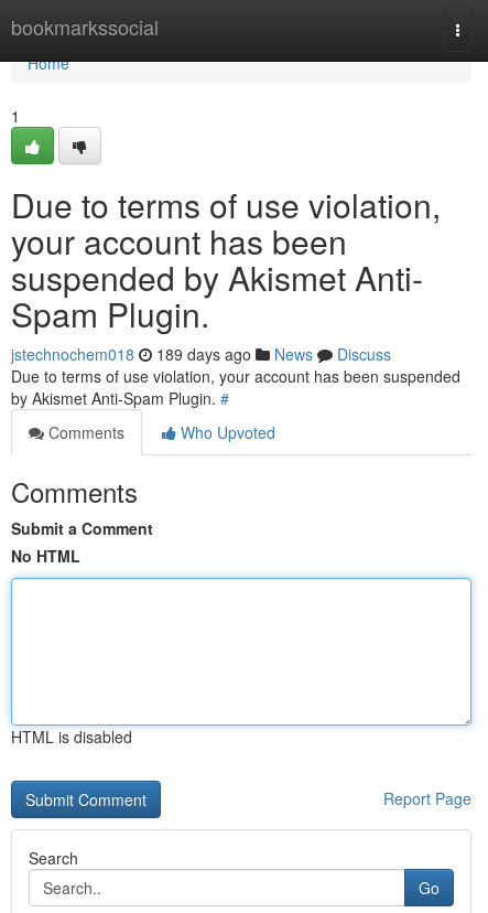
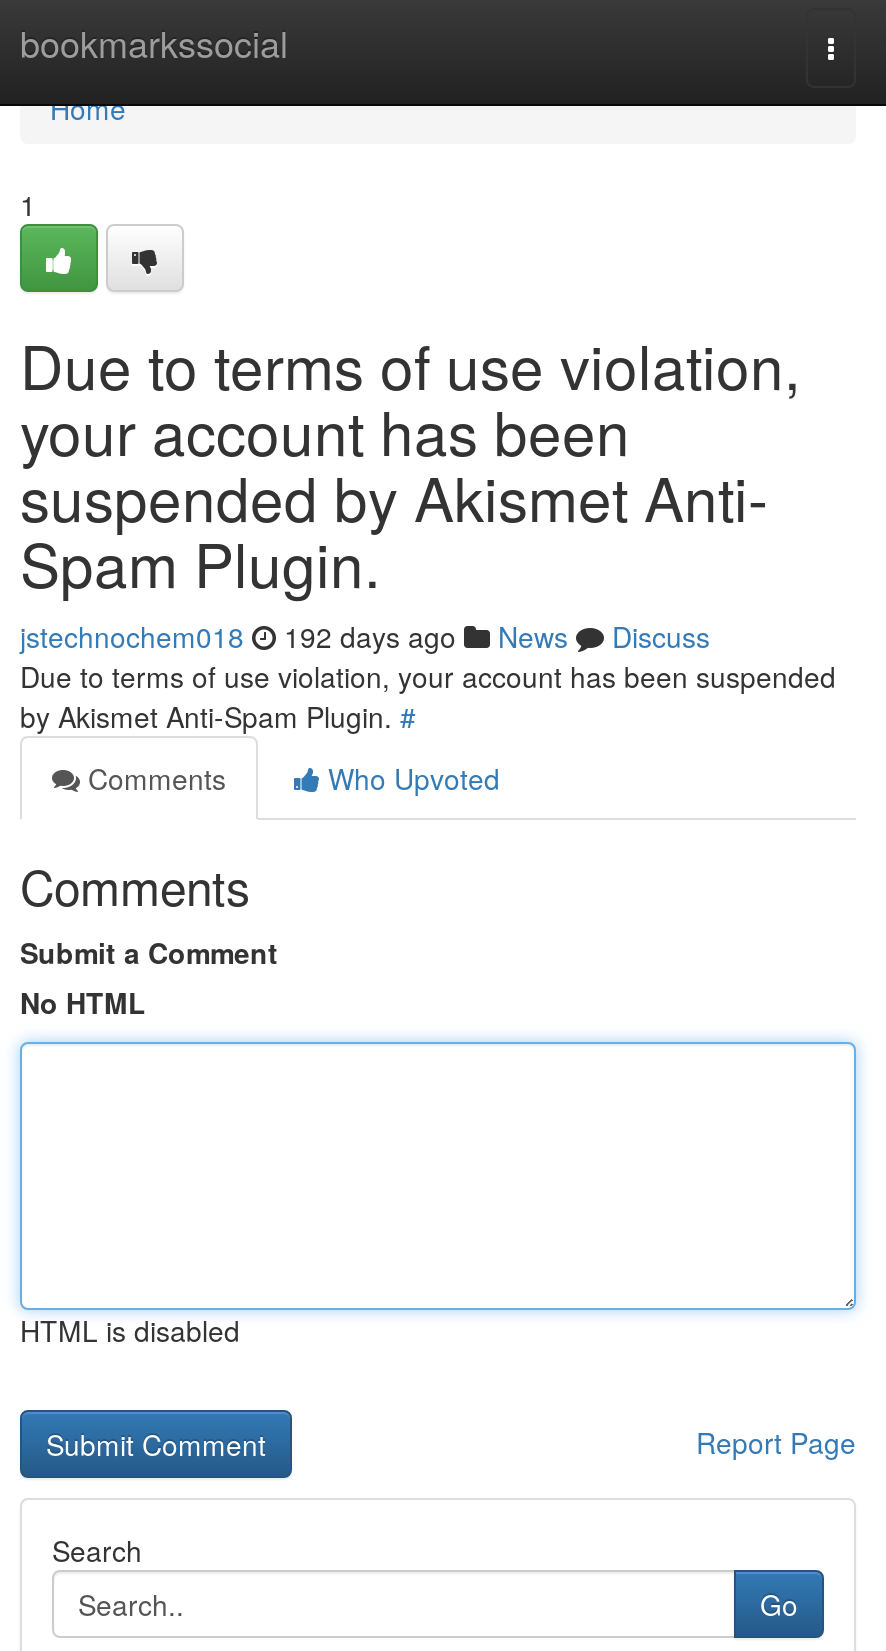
- jstechnochem018 189 days ago News Discuss
+ jstechnochem018 192 days ago News Discuss
